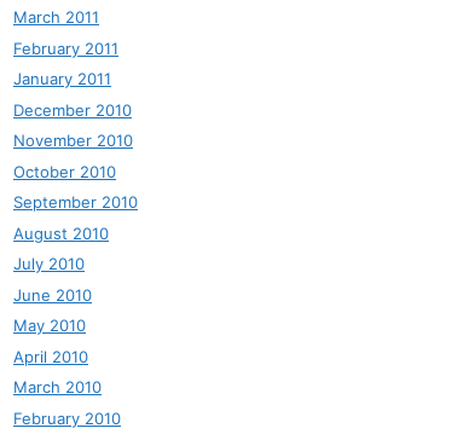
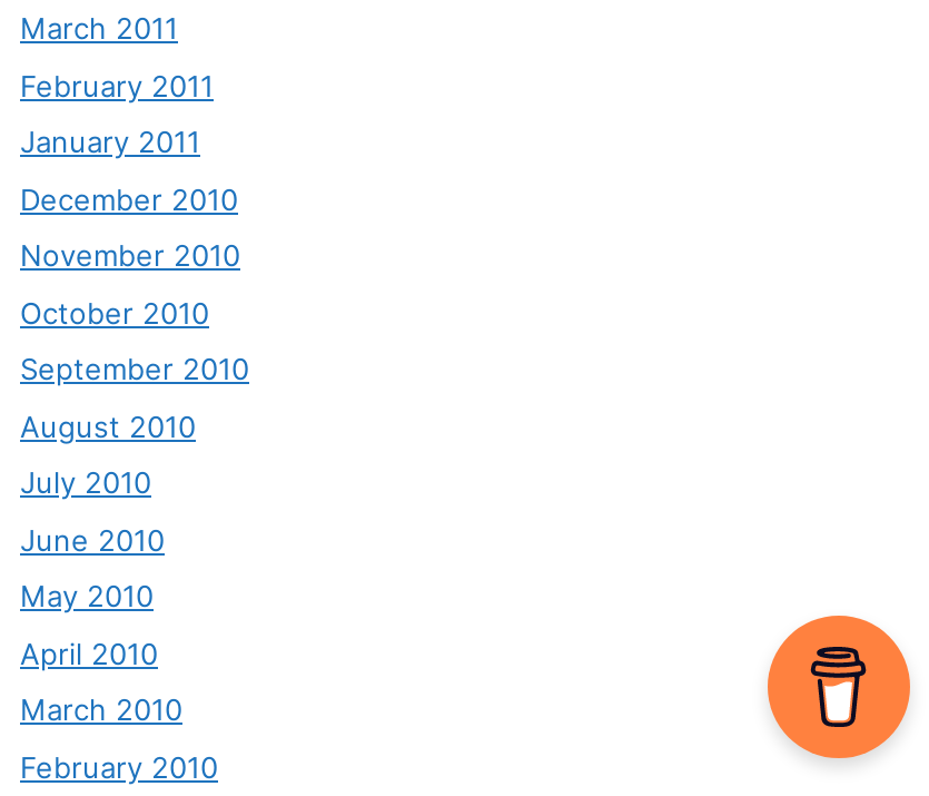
+ [image]
